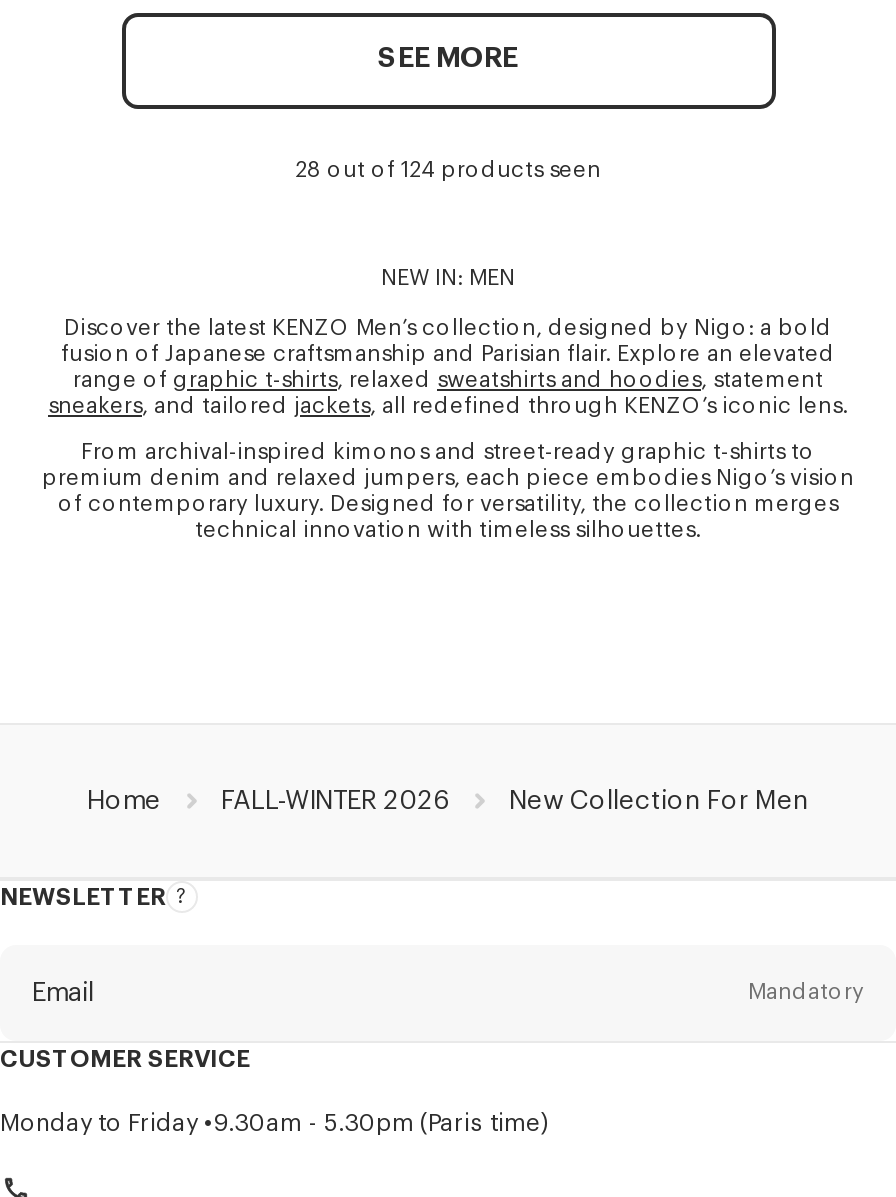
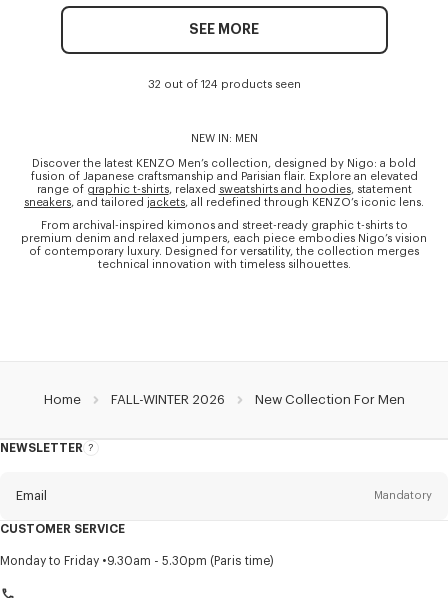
- 28 out of 124 products seen
+ 32 out of 124 products seen
